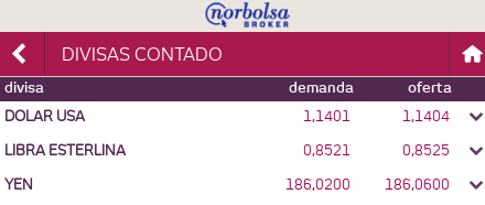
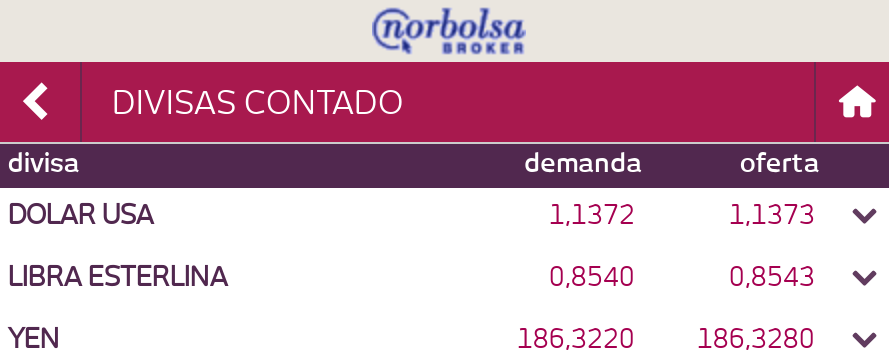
- 1,1401
+ 1,1372

- 1,1404
+ 1,1373

- 0,8521
+ 0,8540

- 0,8525
+ 0,8543

- 186,0200
+ 186,3220

- 186,0600
+ 186,3280
